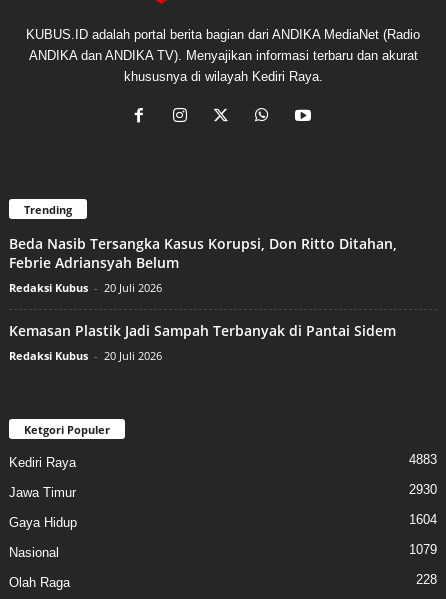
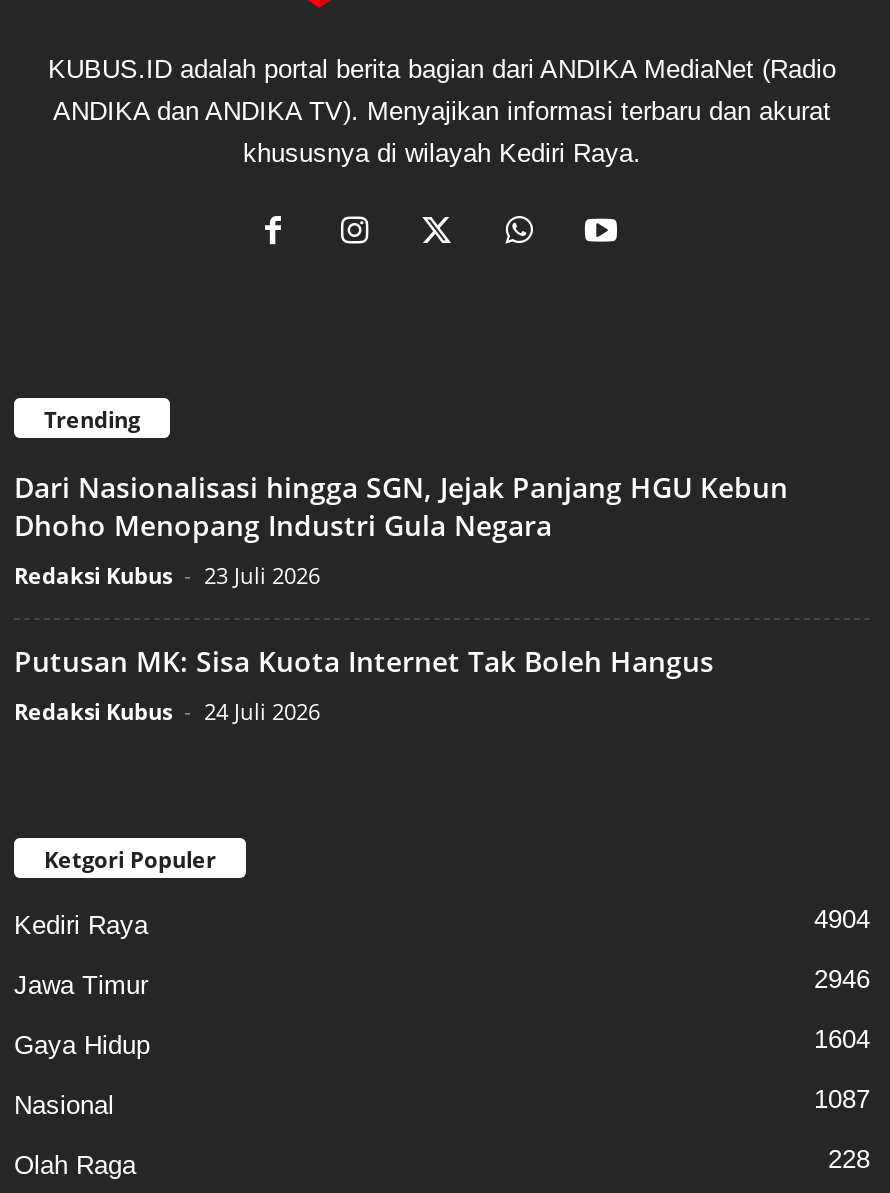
- Beda Nasib Tersangka Kasus Korupsi, Don Ritto Ditahan,
- Febrie Adriansyah Belum
- Redaksi Kubus - 20 Juli 2026
+ Dari Nasionalisasi hingga SGN, Jejak Panjang HGU Kebun
+ Dhoho Menopang Industri Gula Negara
+ Redaksi Kubus - 23 Juli 2026

- Kemasan Plastik Jadi Sampah Terbanyak di Pantai Sidem
- Redaksi Kubus - 20 Juli 2026
+ Putusan MK: Sisa Kuota Internet Tak Boleh Hangus
+ Redaksi Kubus - 24 Juli 2026

- 4883
+ 4904

- 2930
+ 2946

- 1079
+ 1087
